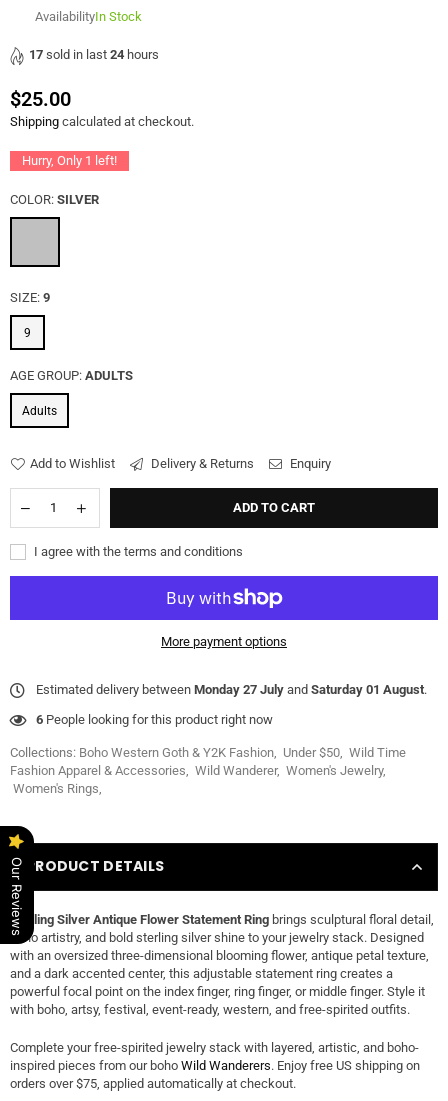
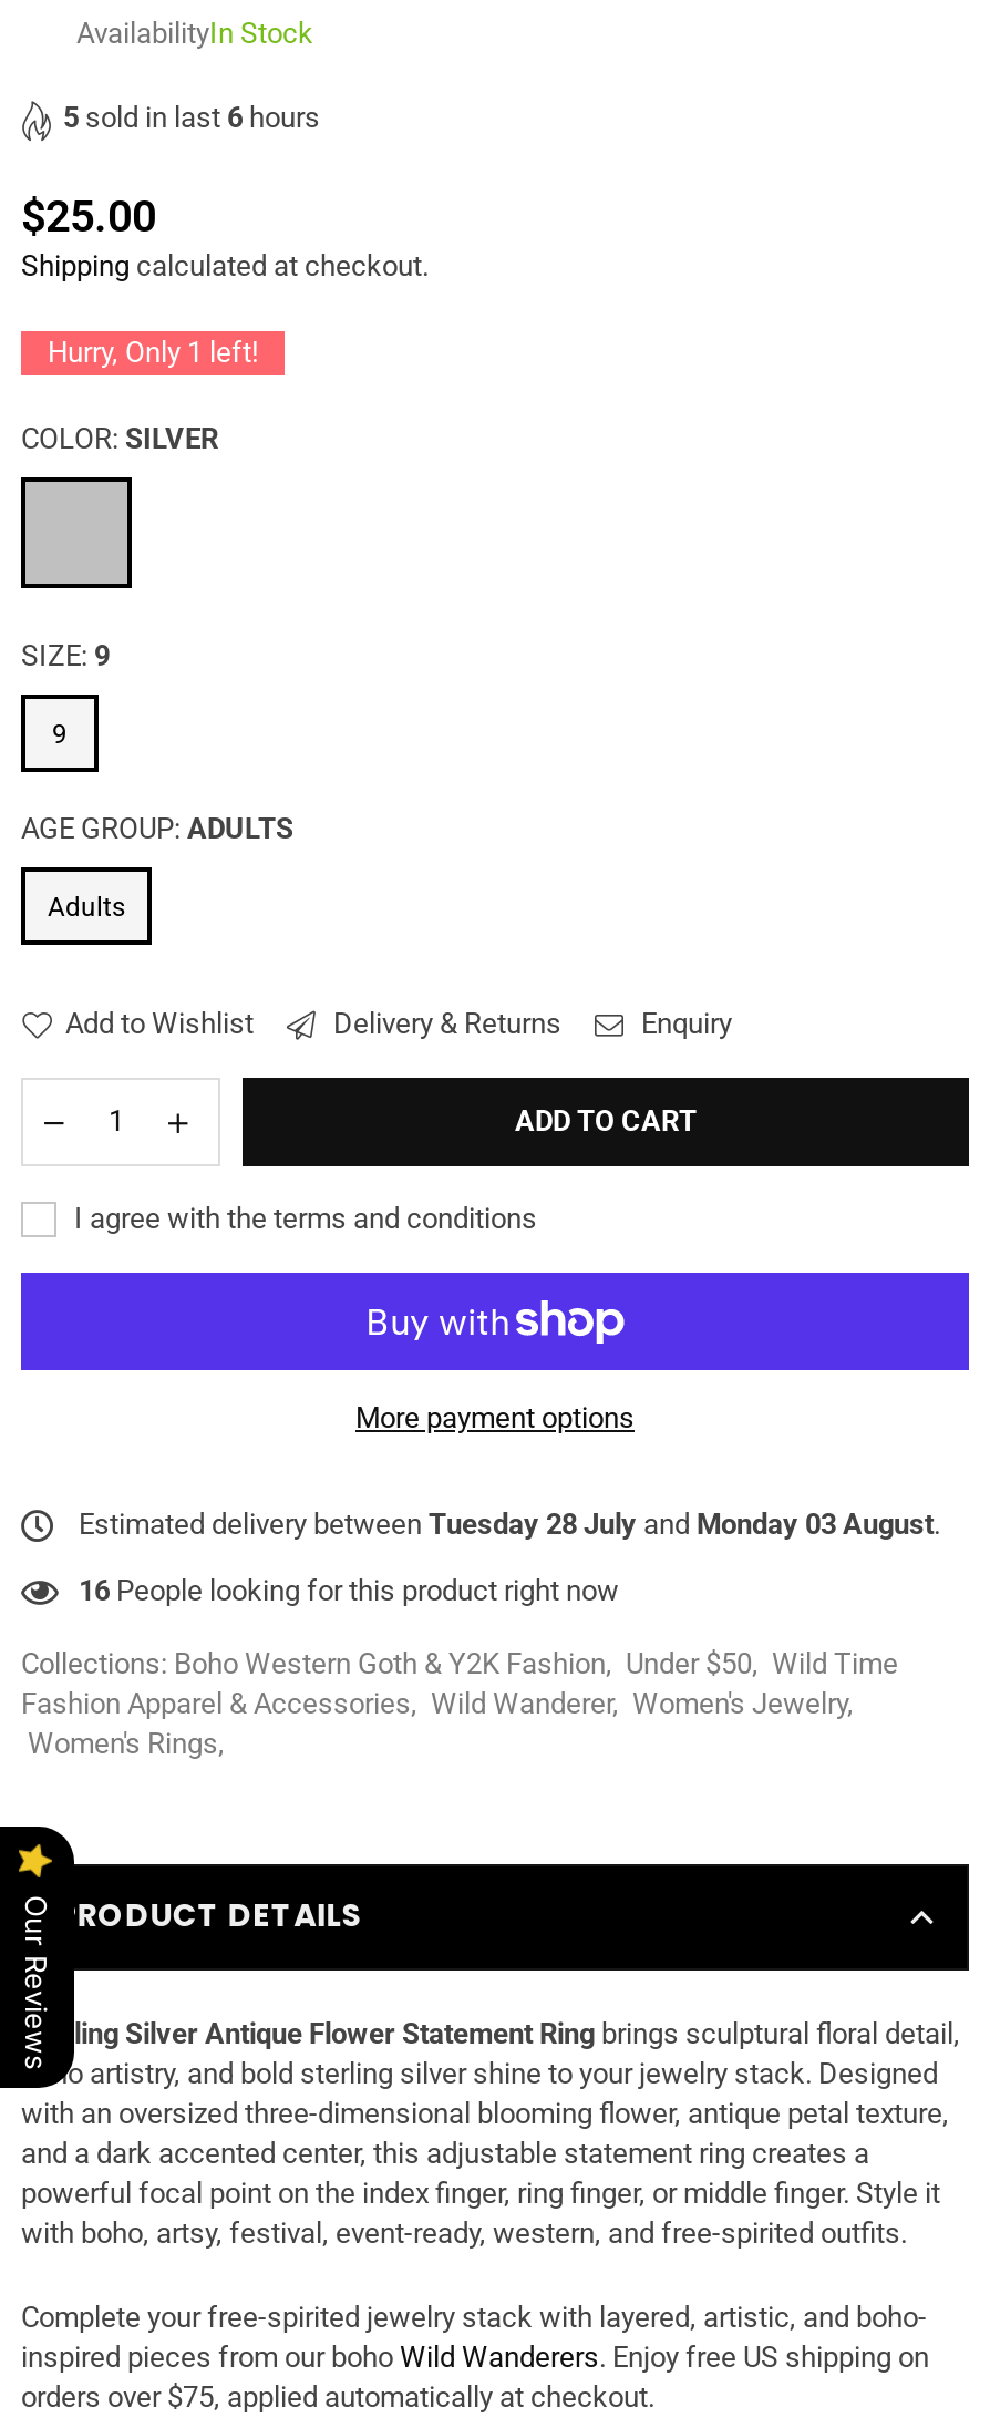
- 17 sold in last 24 hours
+ 5 sold in last 6 hours

- Estimated delivery between Monday 27 July and Saturday 01 August.
+ Estimated delivery between Tuesday 28 July and Monday 03 August.

- 6 People looking for this product right now
+ 16 People looking for this product right now
